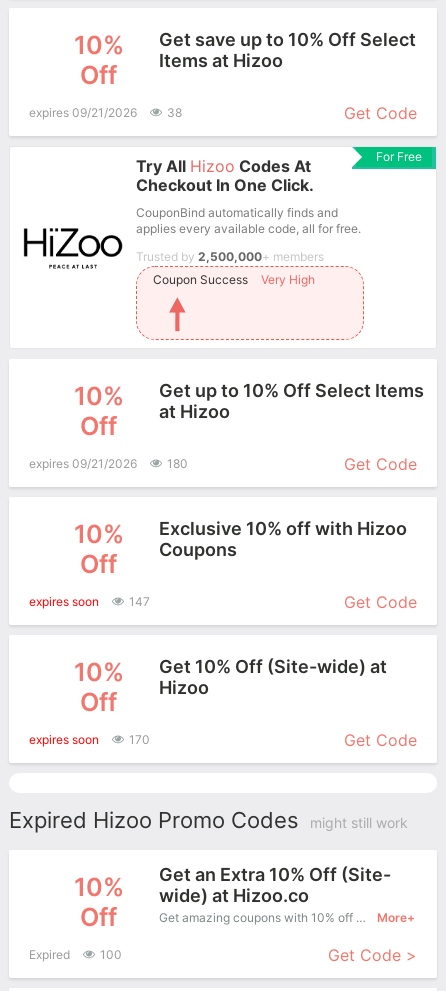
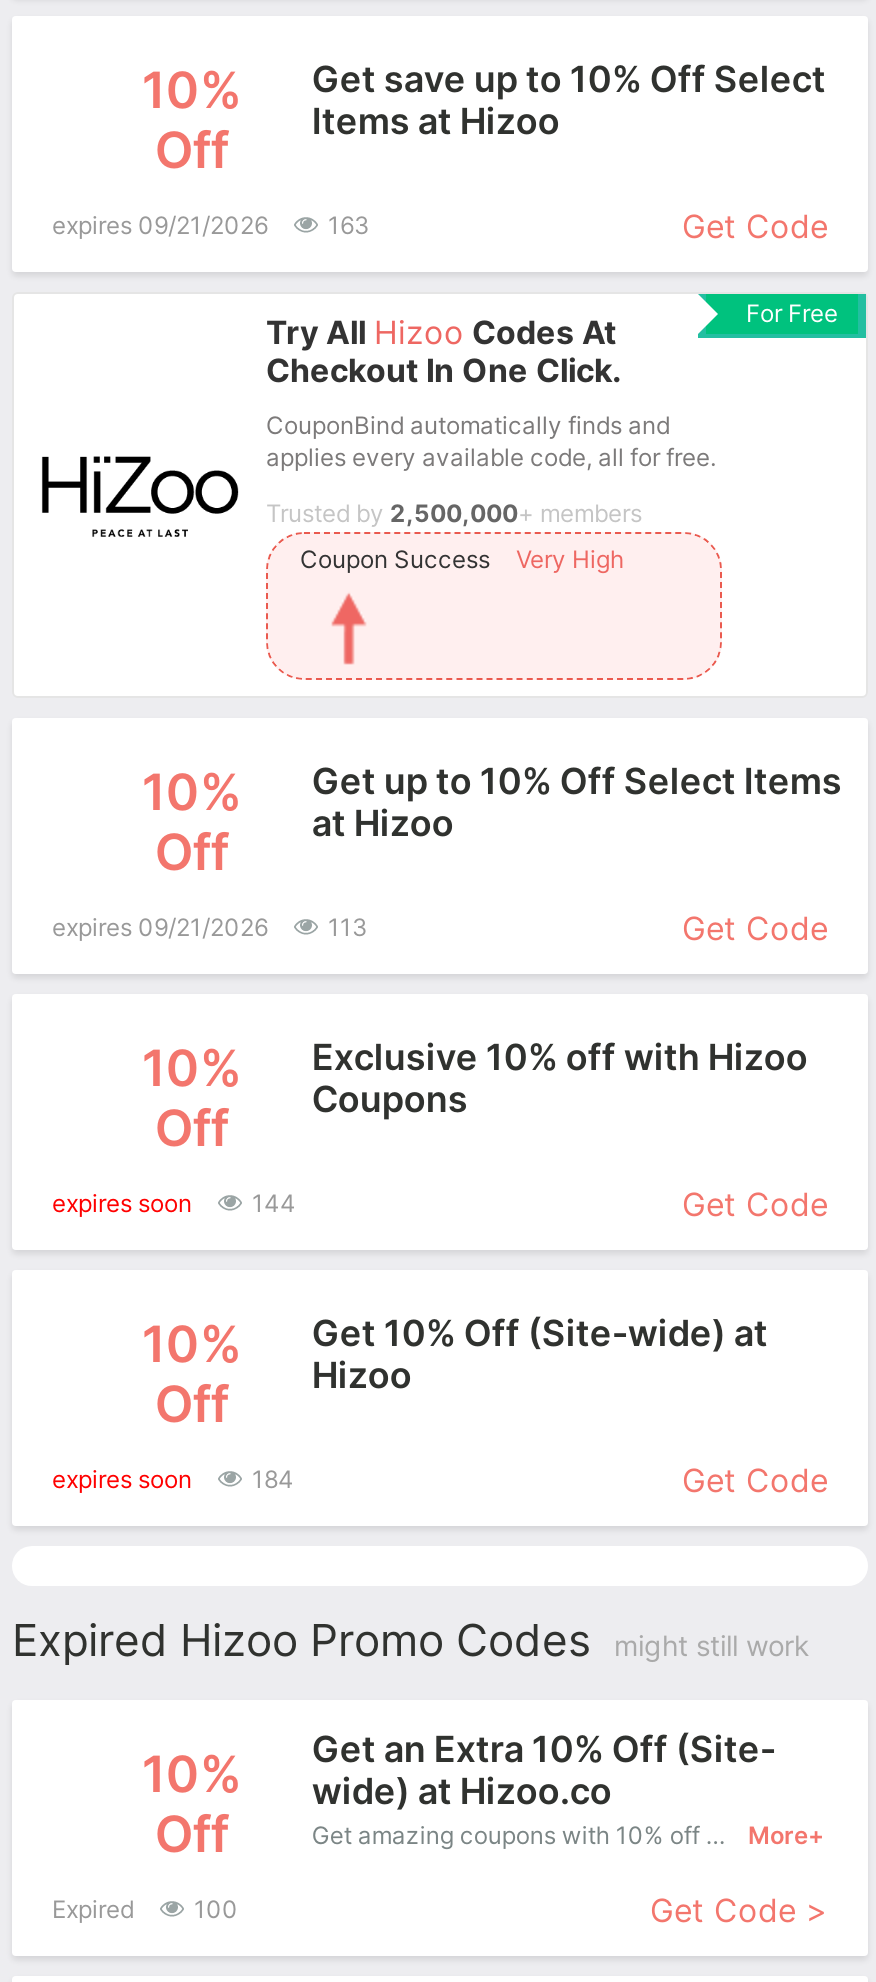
- expires 09/21/2026 38
+ expires 09/21/2026 163

- expires 09/21/2026 180
+ expires 09/21/2026 113

- expires soon 147
+ expires soon 144

- expires soon 170
+ expires soon 184
